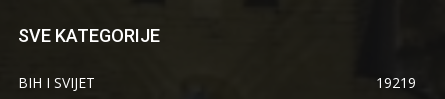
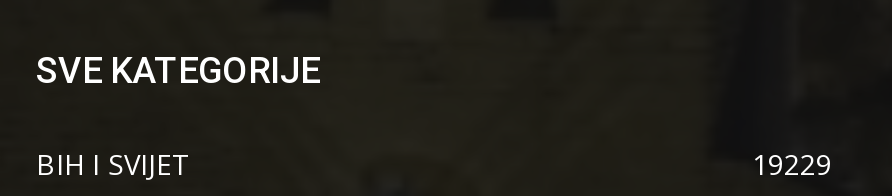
- 19219
+ 19229
